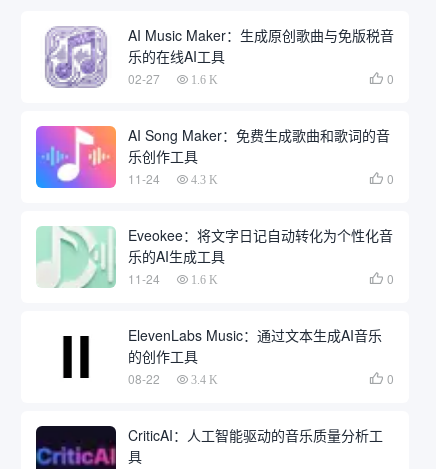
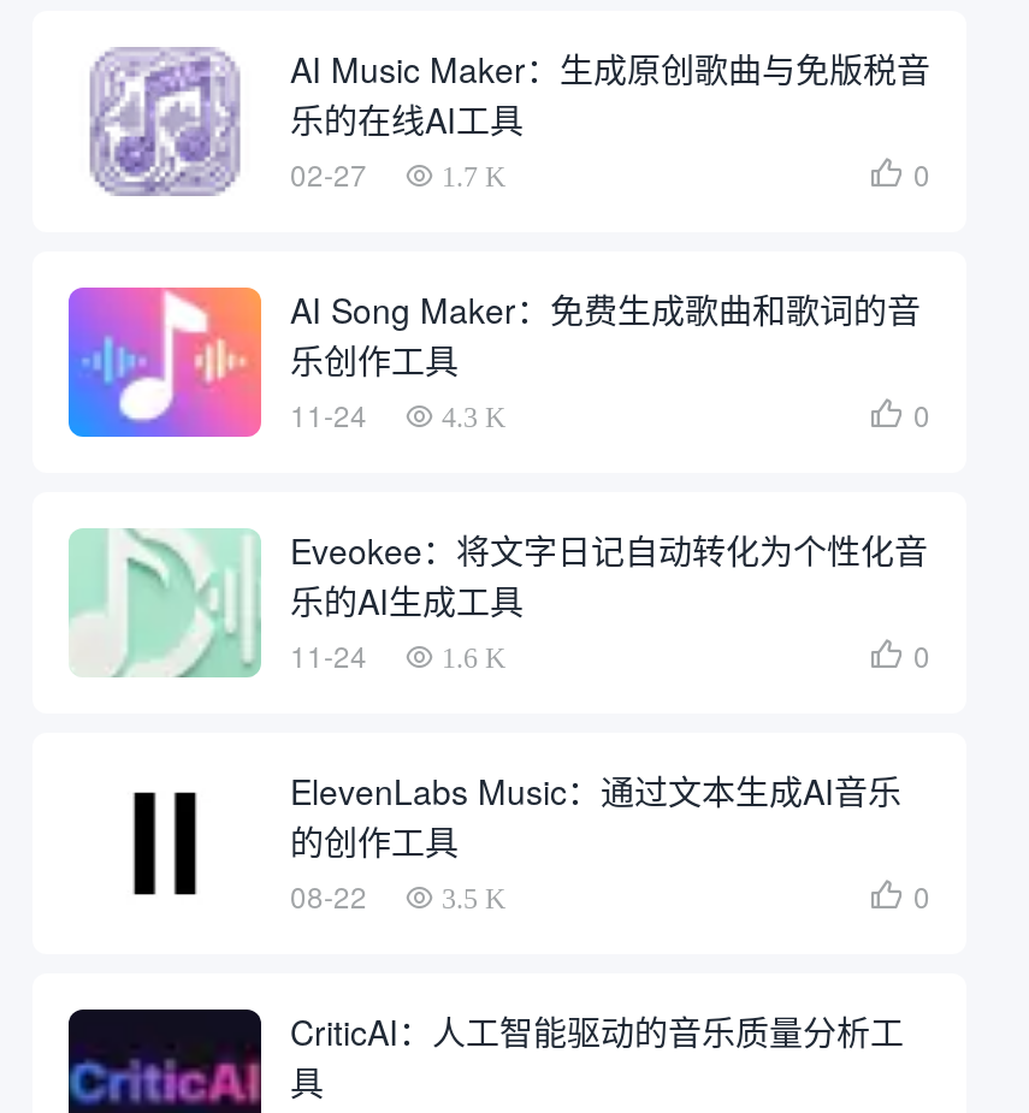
- 1.6 K
+ 1.7 K

- 3.4 K
+ 3.5 K
